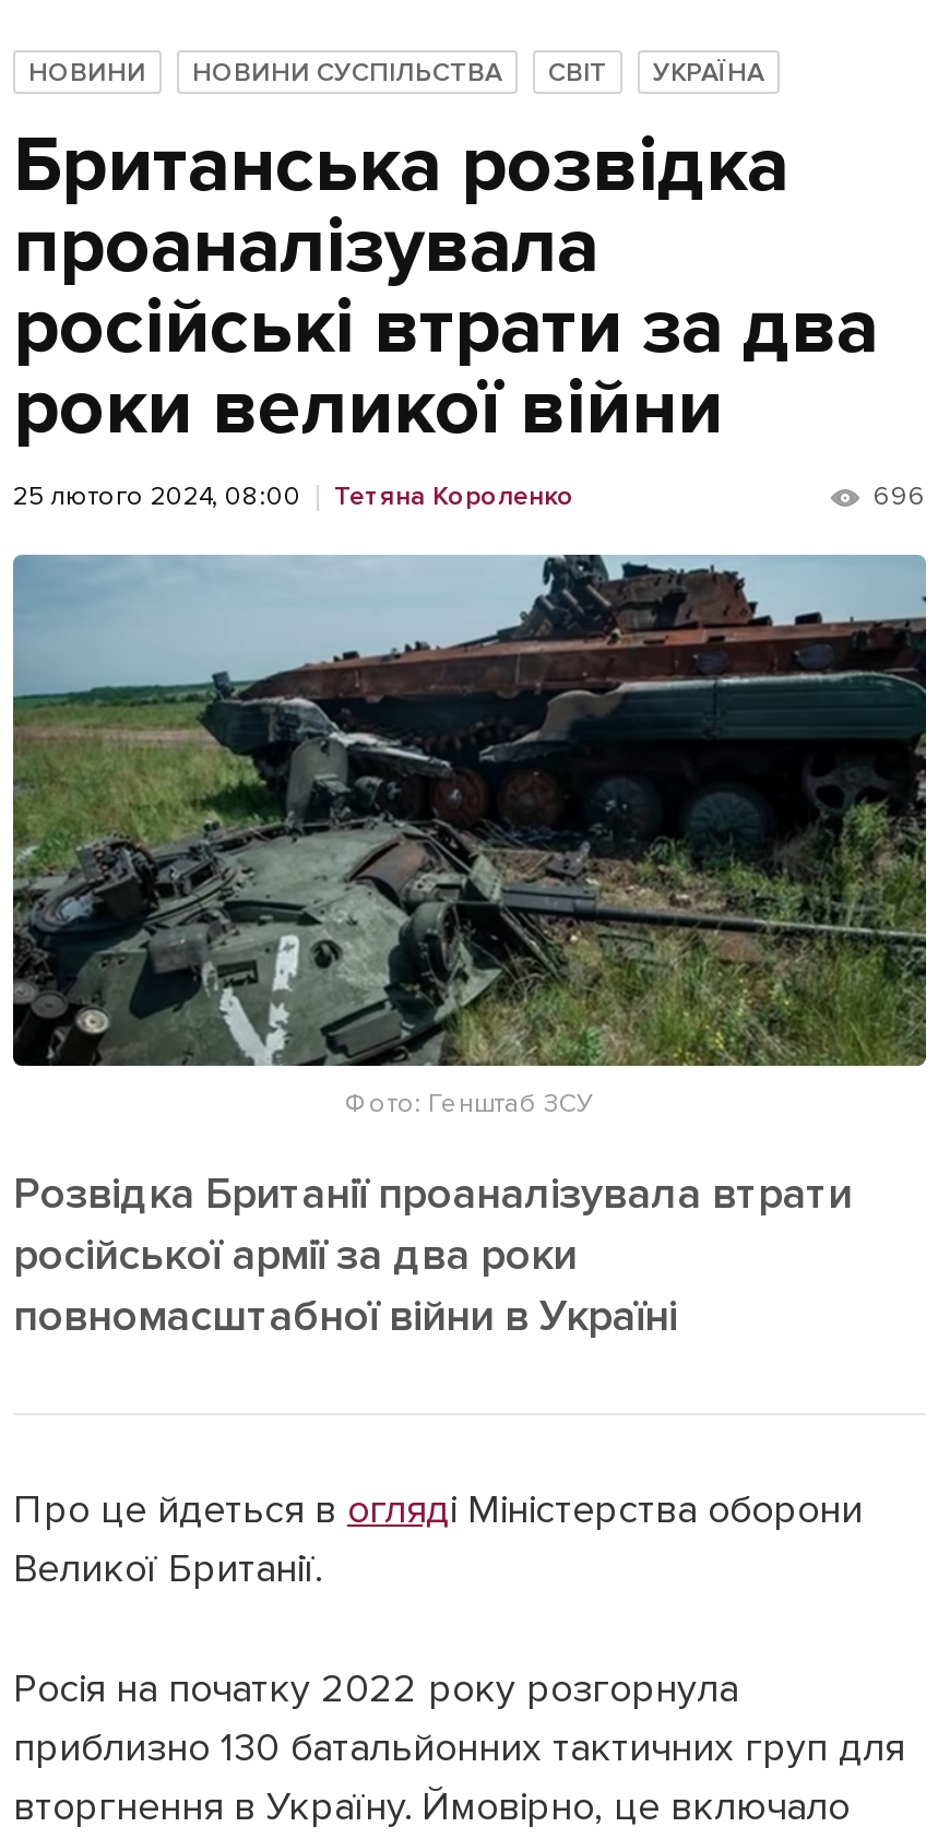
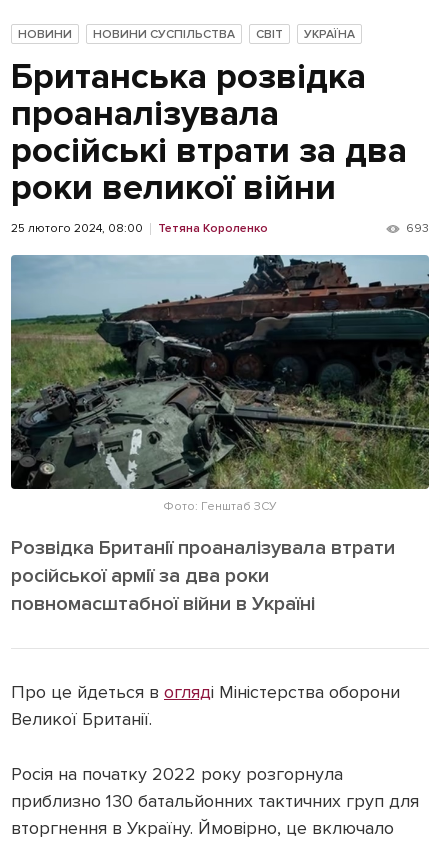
- 696
+ 693
